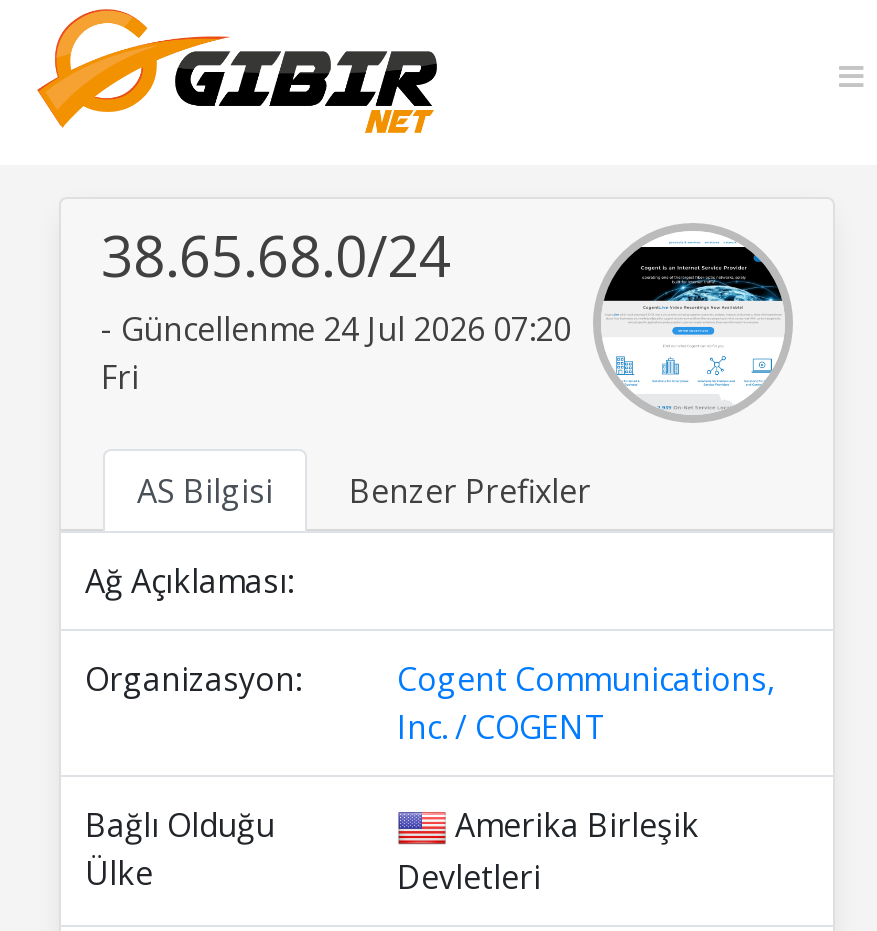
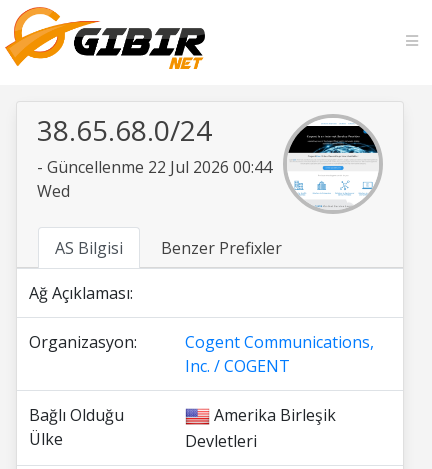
- - Güncellenme 24 Jul 2026 07:20
- Fri
+ - Güncellenme 22 Jul 2026 00:44
+ Wed
